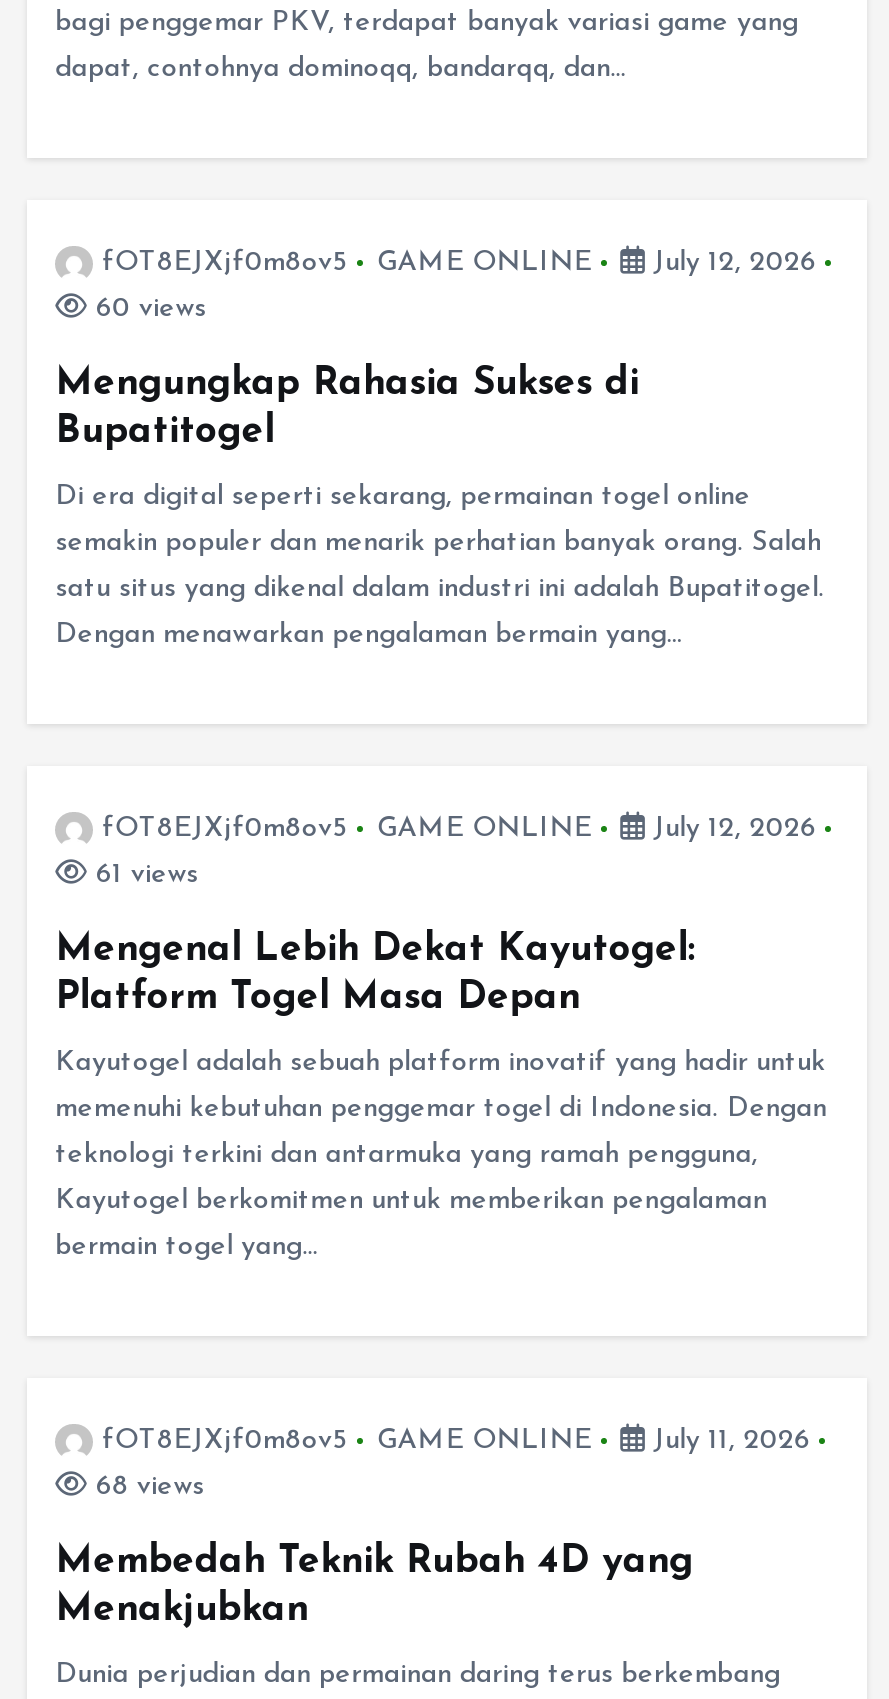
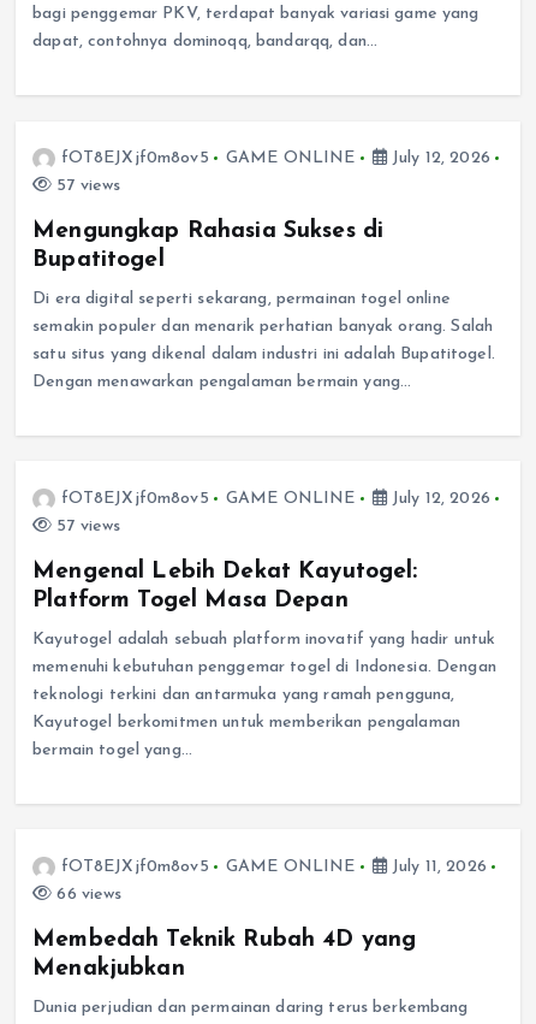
- 60 views
+ 57 views

- 61 views
+ 57 views

- 68 views
+ 66 views
